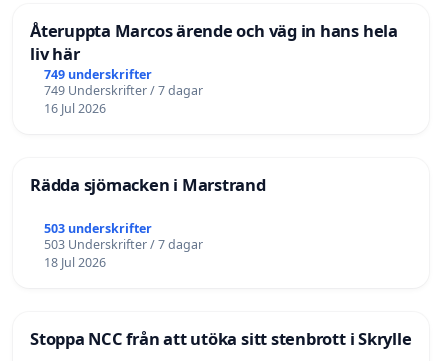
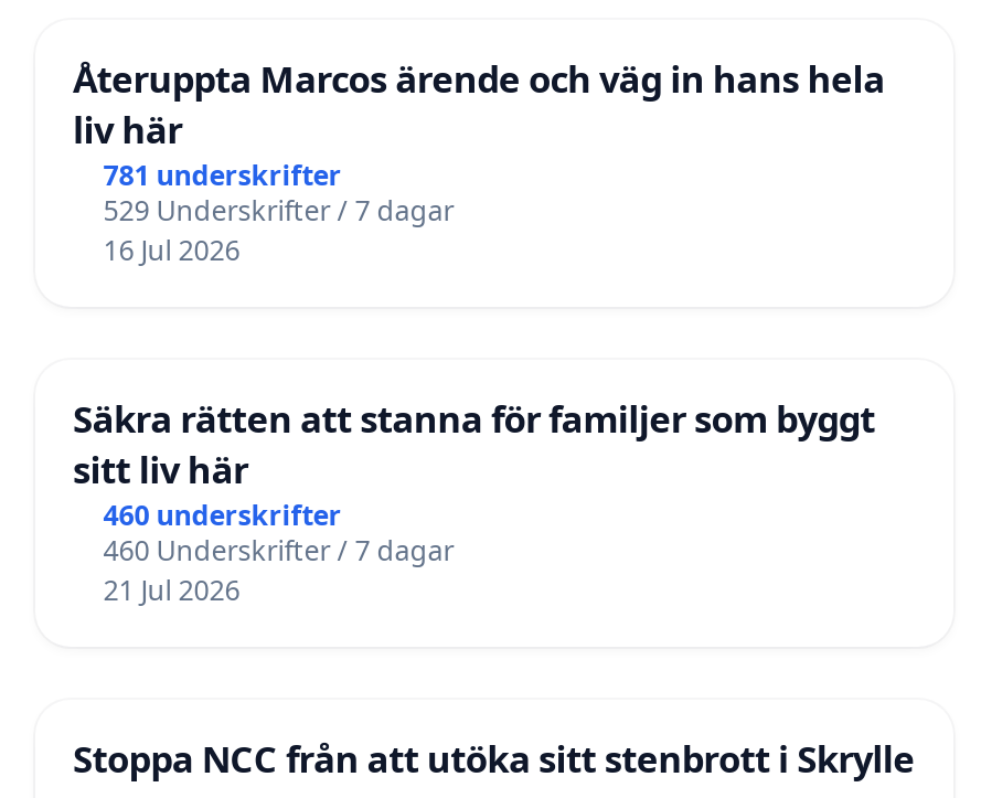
- 749 underskrifter
+ 781 underskrifter

- 749 Underskrifter / 7 dagar
+ 529 Underskrifter / 7 dagar

- Rädda sjömacken i Marstrand
- 503 underskrifter
- 503 Underskrifter / 7 dagar
- 18 Jul 2026
+ Säkra rätten att stanna för familjer som byggt
+ sitt liv här
+ 460 underskrifter
+ 460 Underskrifter / 7 dagar
+ 21 Jul 2026
